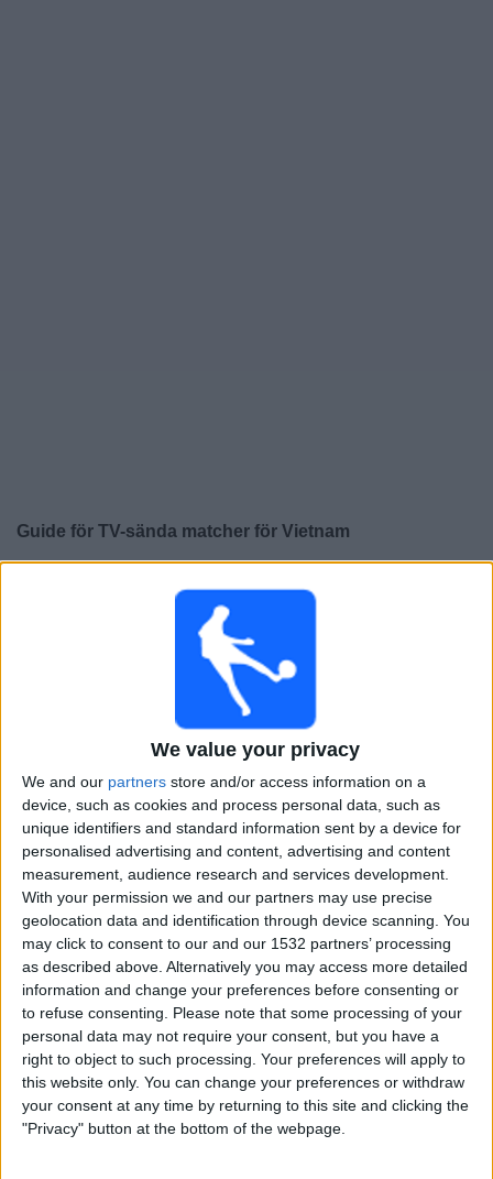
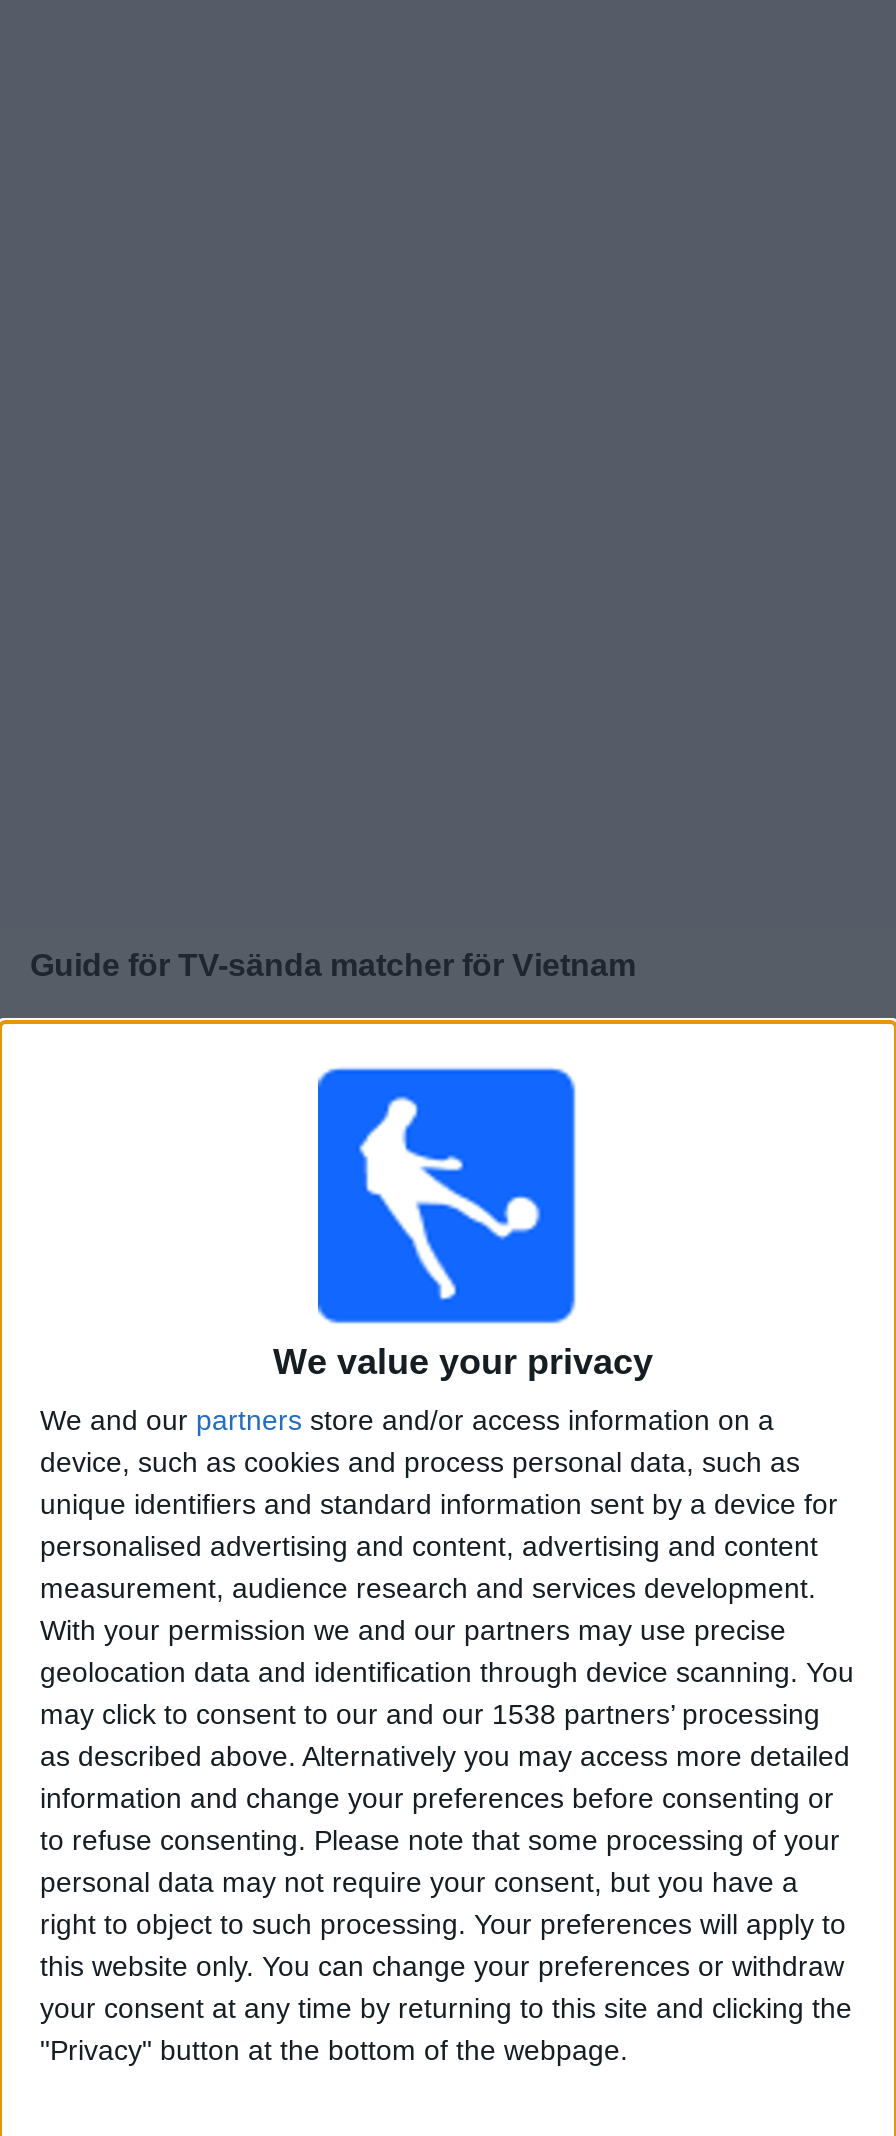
- may click to consent to our and our 1532 partners’ processing
+ may click to consent to our and our 1538 partners’ processing
